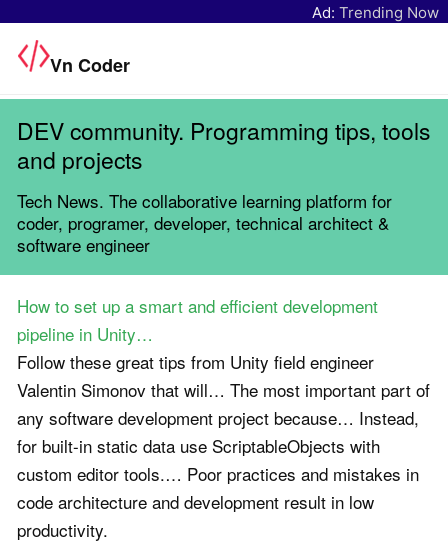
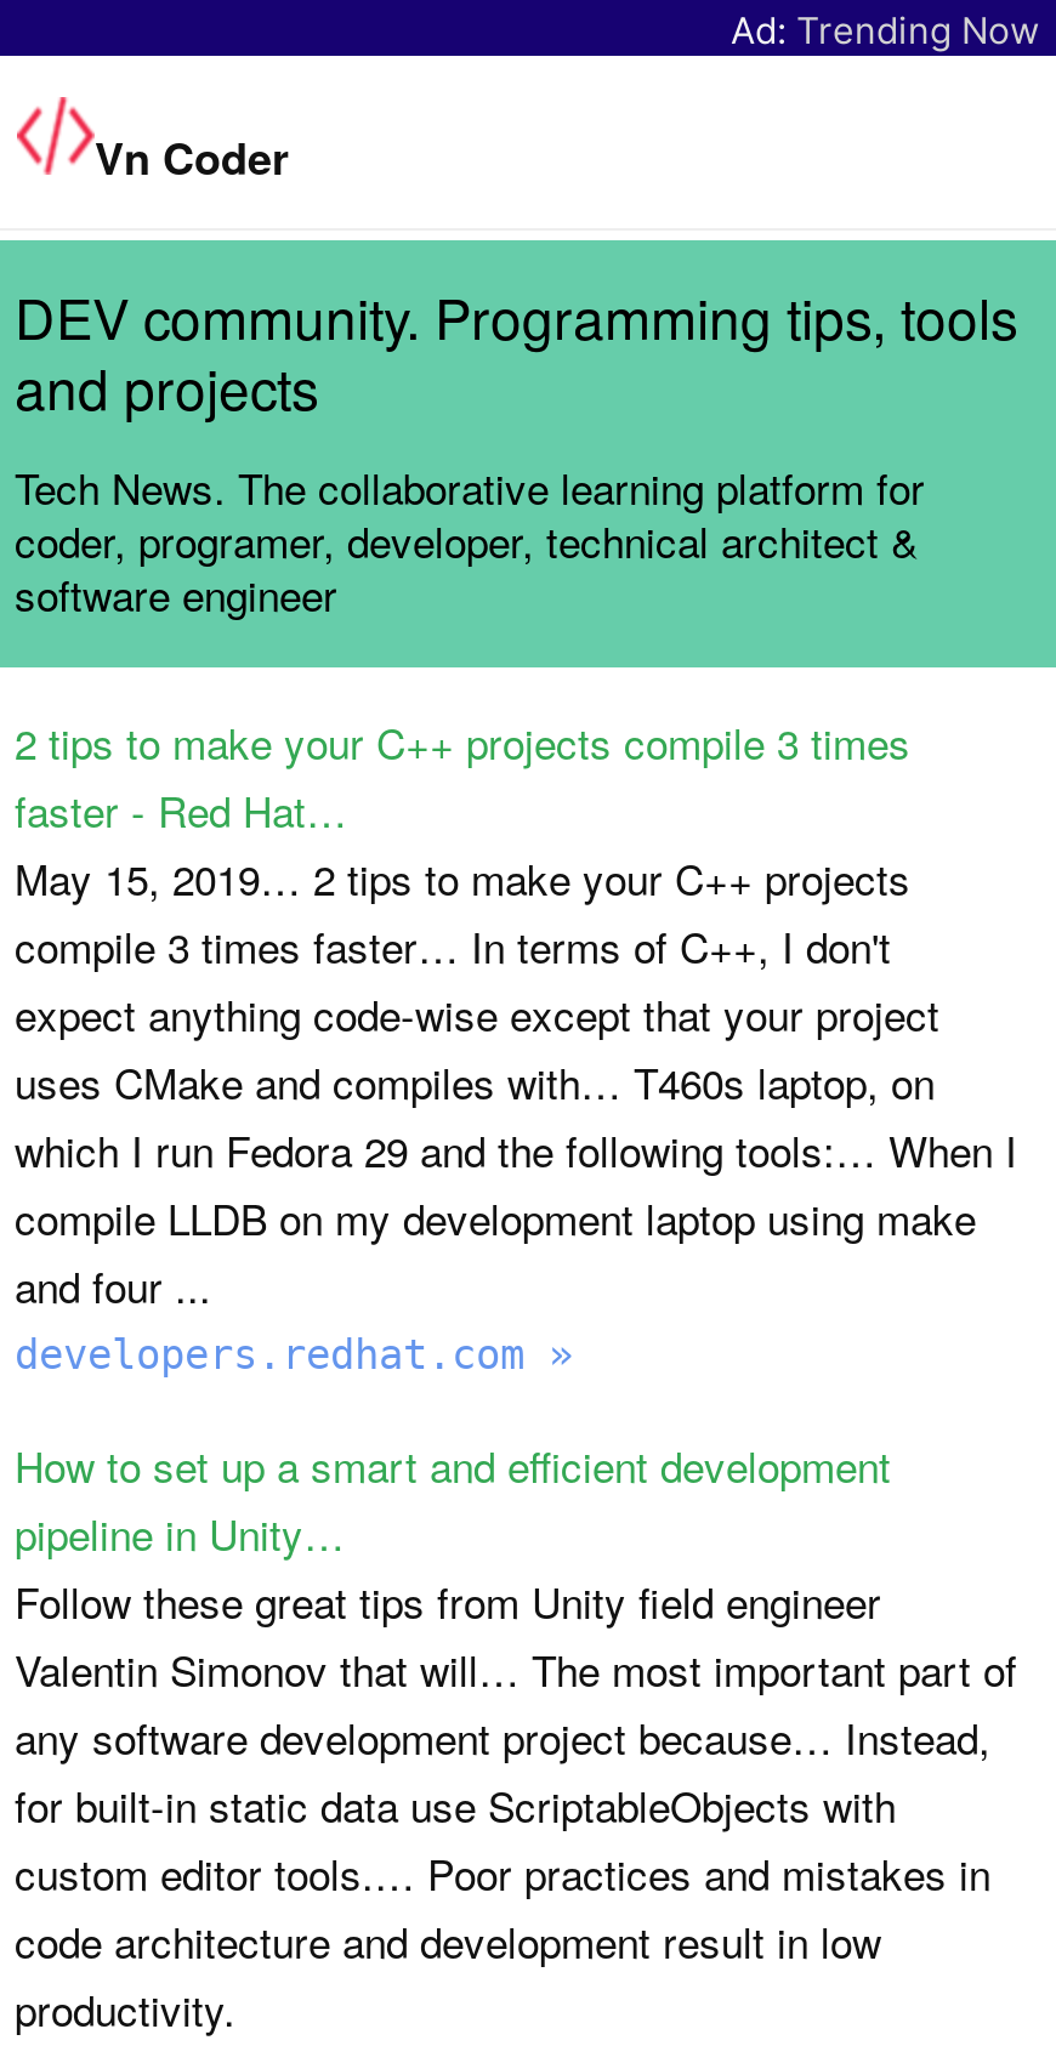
+ 2 tips to make your C++ projects compile 3 times
+ faster - Red Hat…
+ May 15, 2019… 2 tips to make your C++ projects
+ compile 3 times faster… In terms of C++, I don't
+ expect anything code-wise except that your project
+ uses CMake and compiles with… T460s laptop, on
+ which I run Fedora 29 and the following tools:… When I
+ compile LLDB on my development laptop using make
+ and four ...
+ developers.redhat.com »
